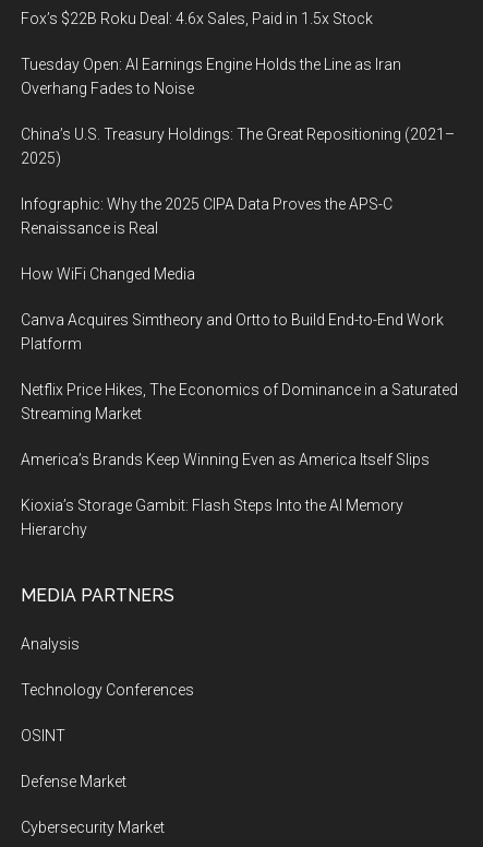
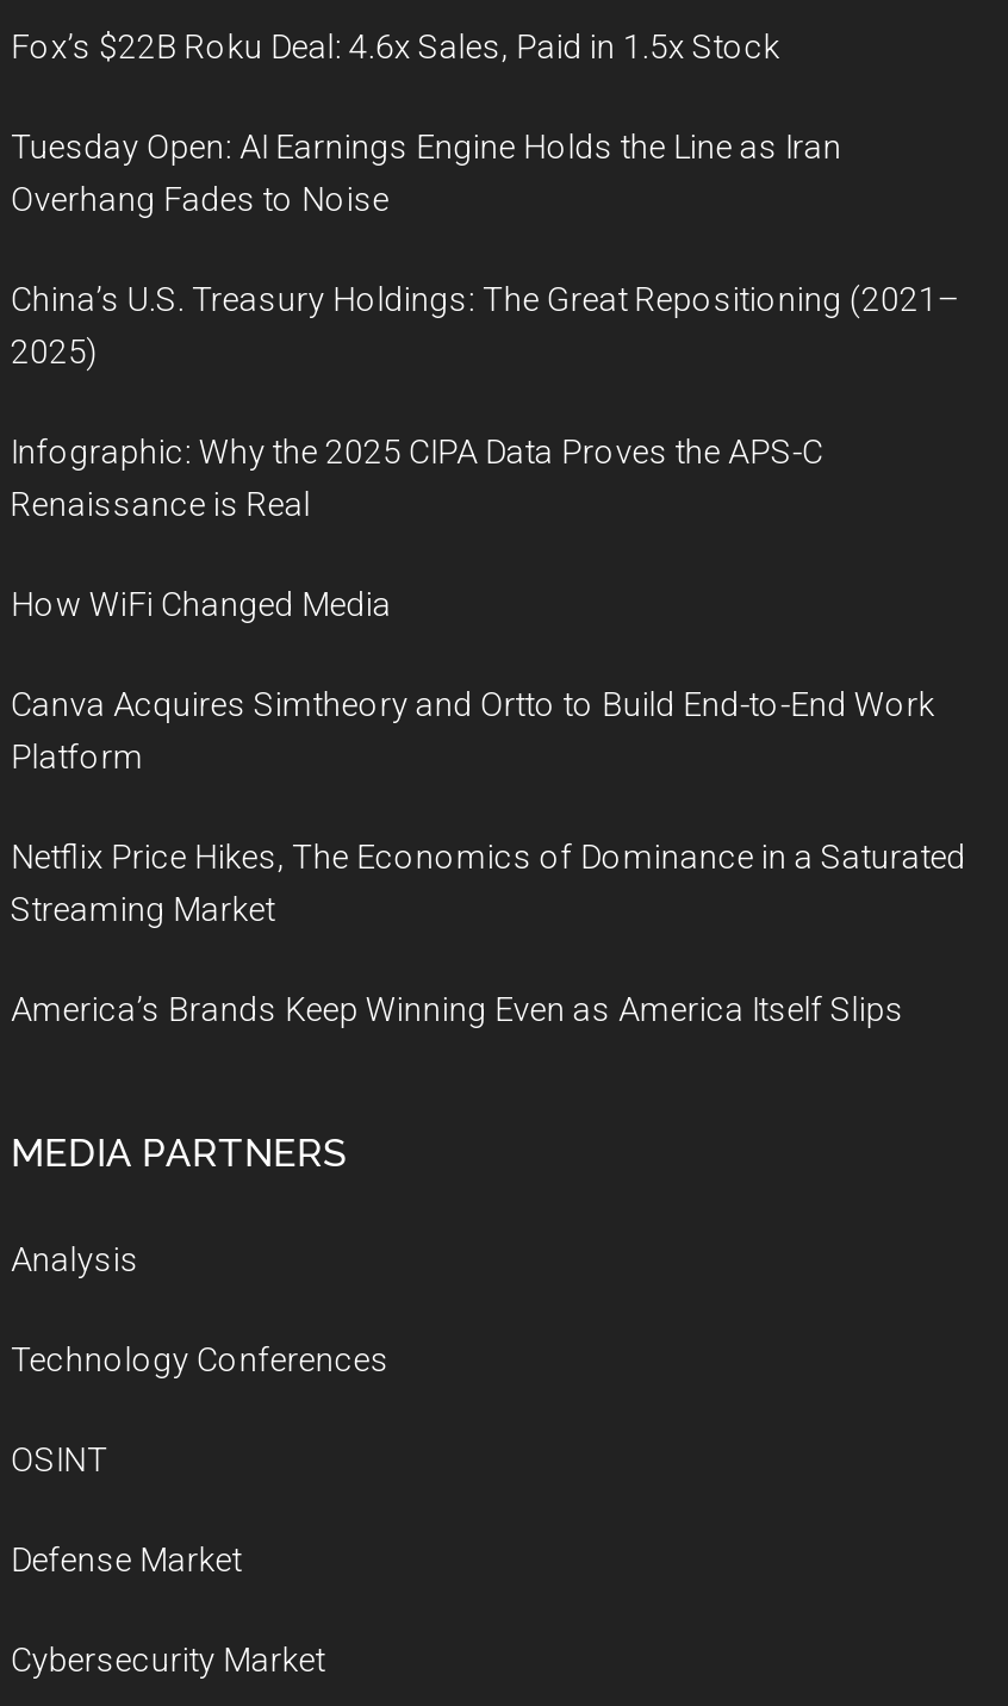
- Kioxia’s Storage Gambit: Flash Steps Into the AI Memory
- Hierarchy
